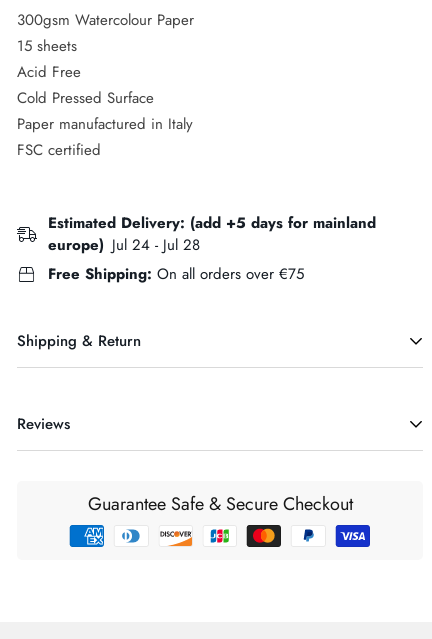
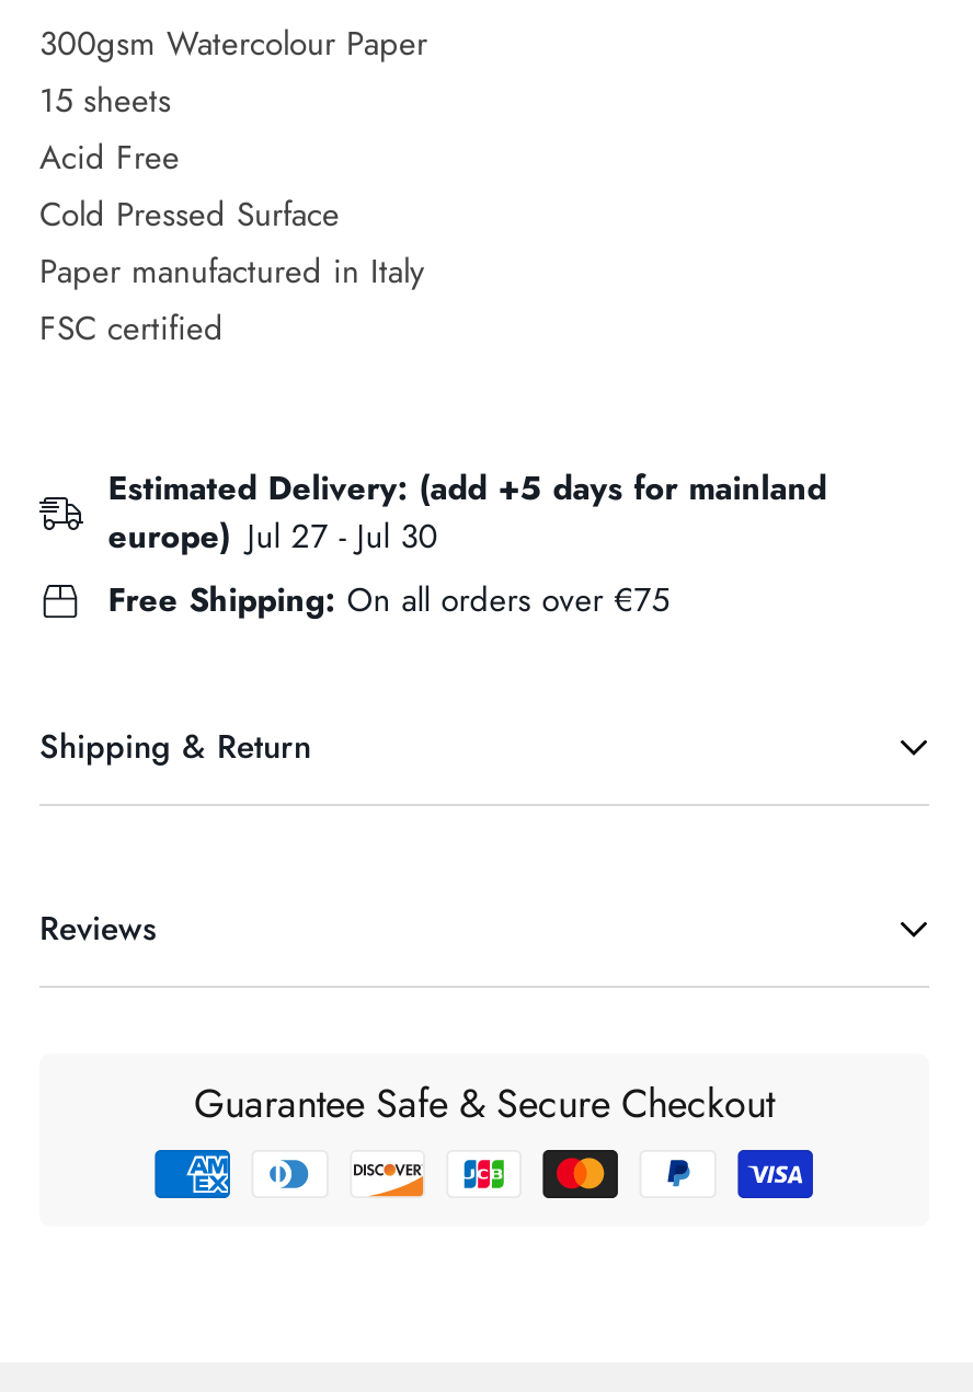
- europe) Jul 24 - Jul 28
+ europe) Jul 27 - Jul 30
